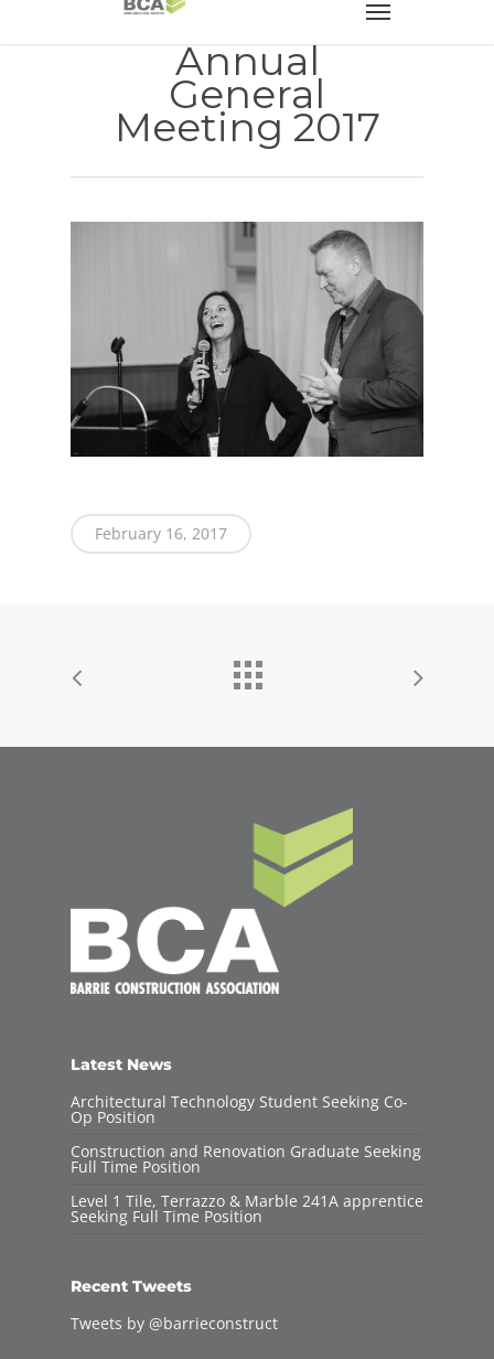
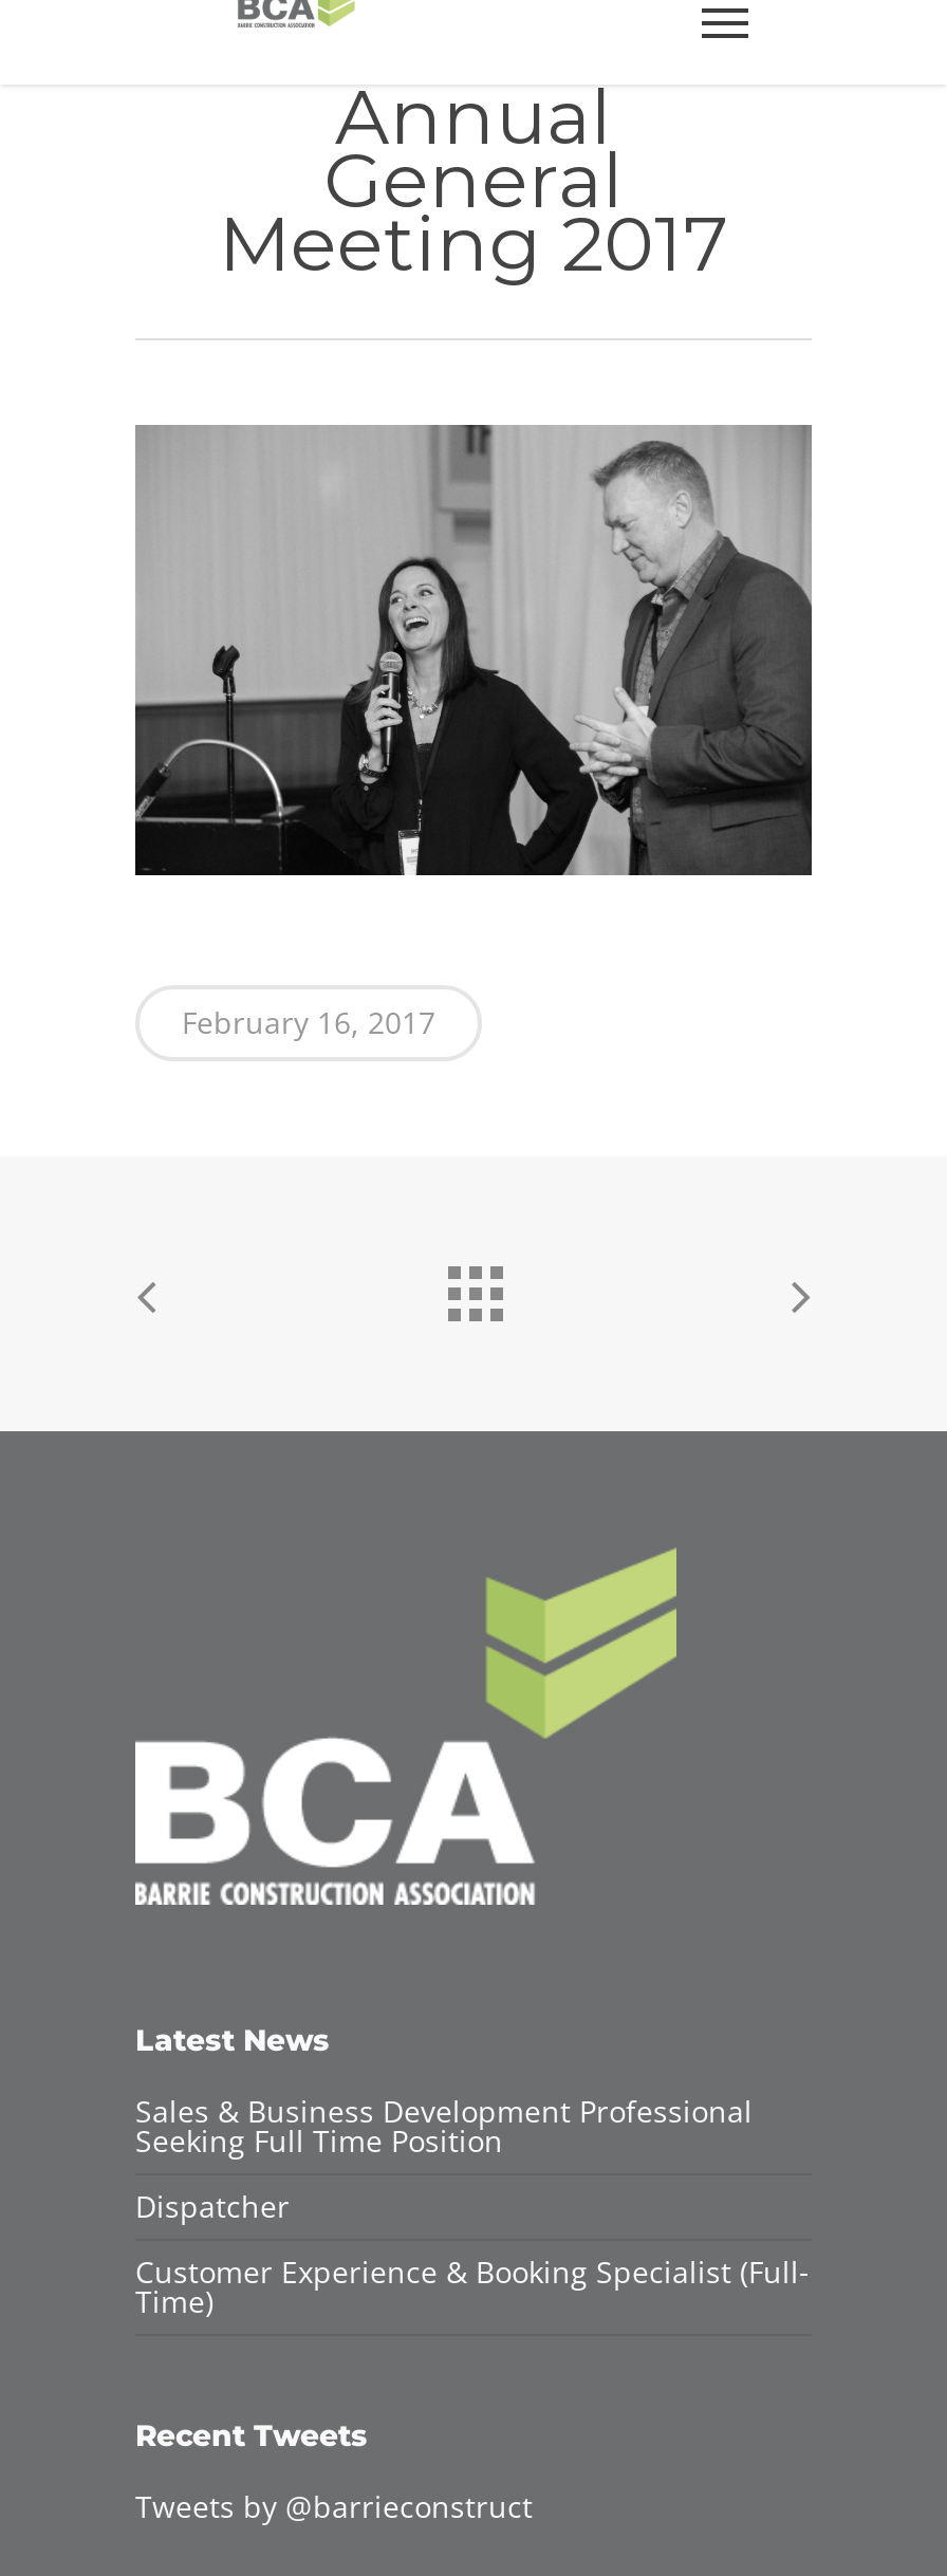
- Architectural Technology Student Seeking Co-
- Op Position
- Construction and Renovation Graduate Seeking
- Full Time Position
- Level 1 Tile, Terrazzo & Marble 241A apprentice
+ Sales & Business Development Professional

moved up: Seeking Full Time Position

+ Dispatcher
+ Customer Experience & Booking Specialist (Full-
+ Time)
